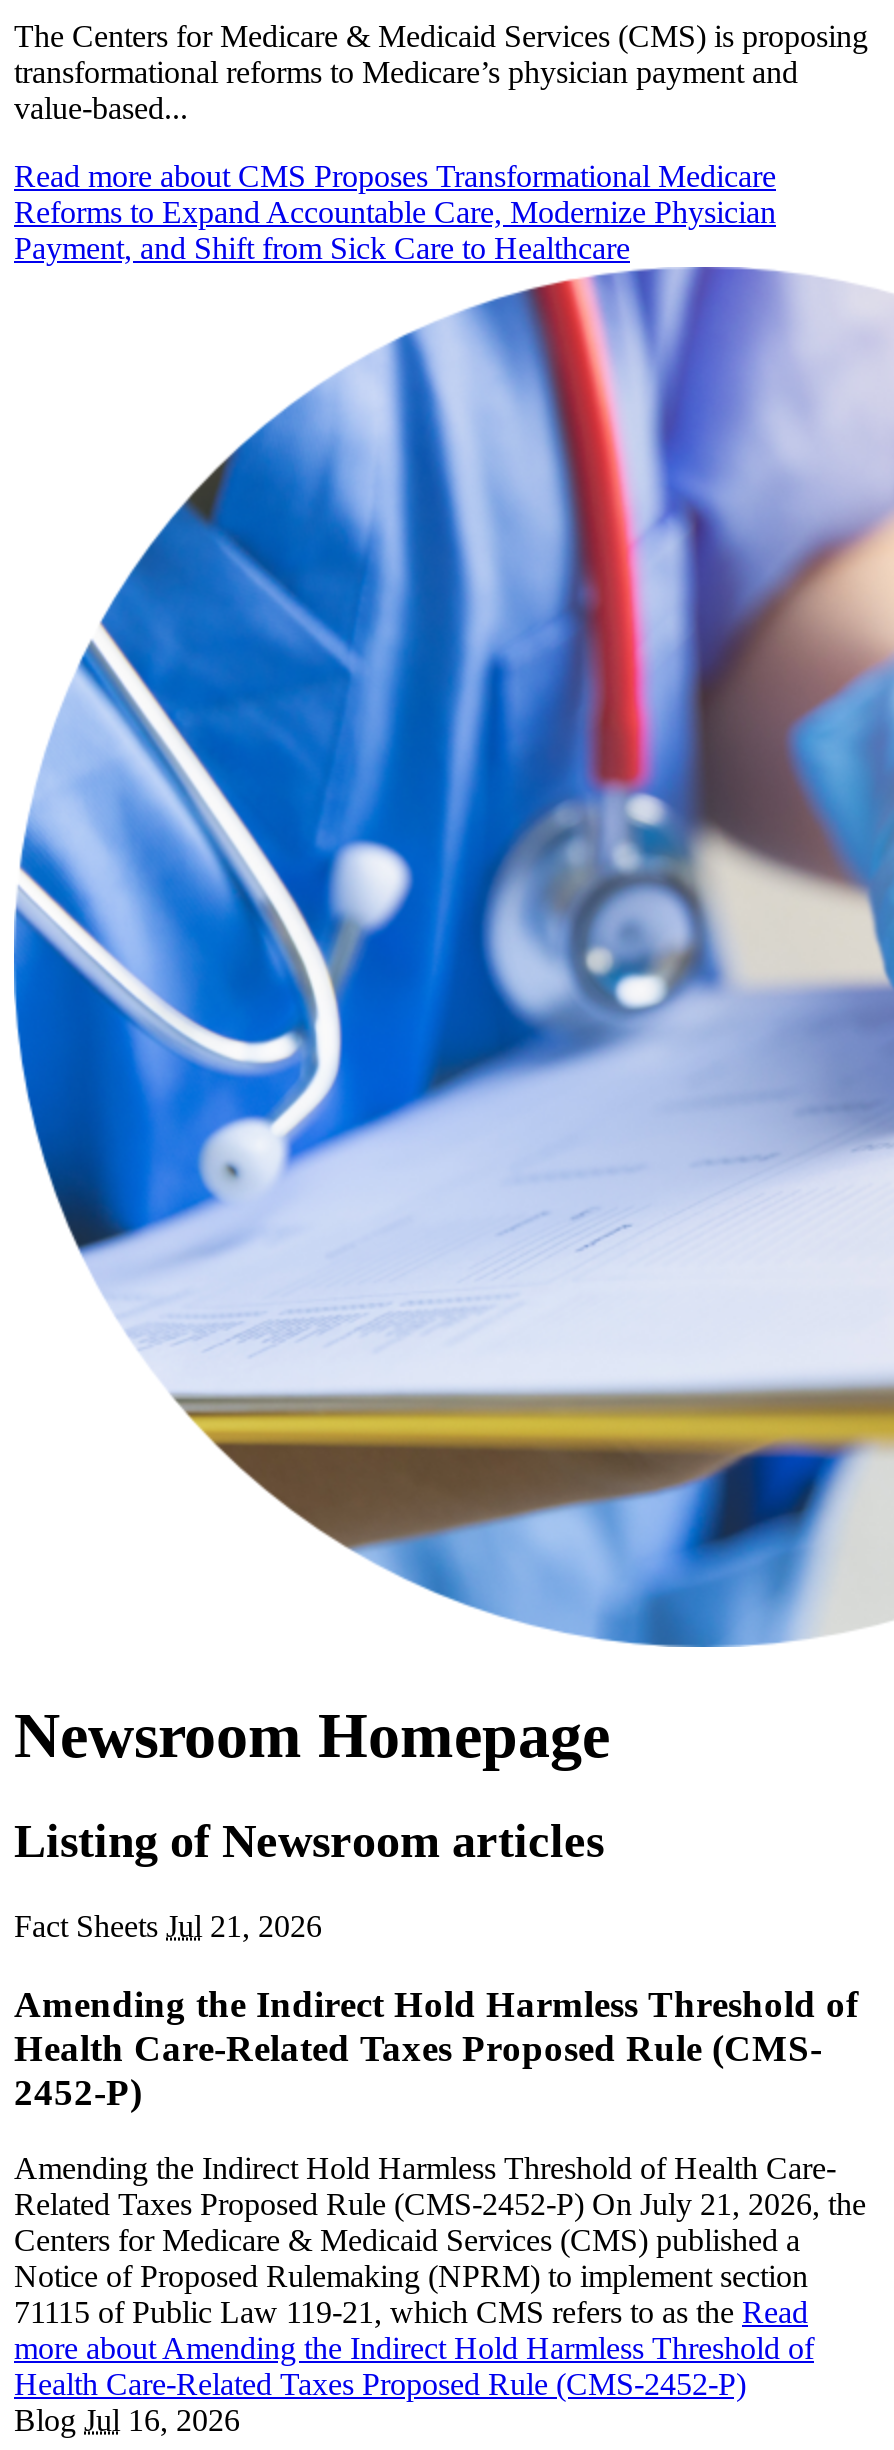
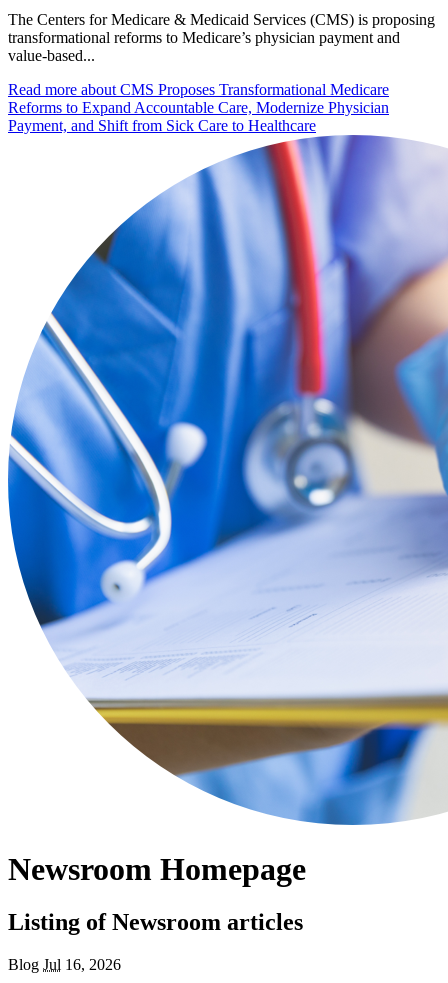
- Fact Sheets Jul 21, 2026
- Amending the Indirect Hold Harmless Threshold of
- Health Care-Related Taxes Proposed Rule (CMS-
- 2452-P)
- Amending the Indirect Hold Harmless Threshold of Health Care-
- Related Taxes Proposed Rule (CMS-2452-P) On July 21, 2026, the
- Centers for Medicare & Medicaid Services (CMS) published a
- Notice of Proposed Rulemaking (NPRM) to implement section
- 71115 of Public Law 119-21, which CMS refers to as the Read
- more about Amending the Indirect Hold Harmless Threshold of
- Health Care-Related Taxes Proposed Rule (CMS-2452-P)
